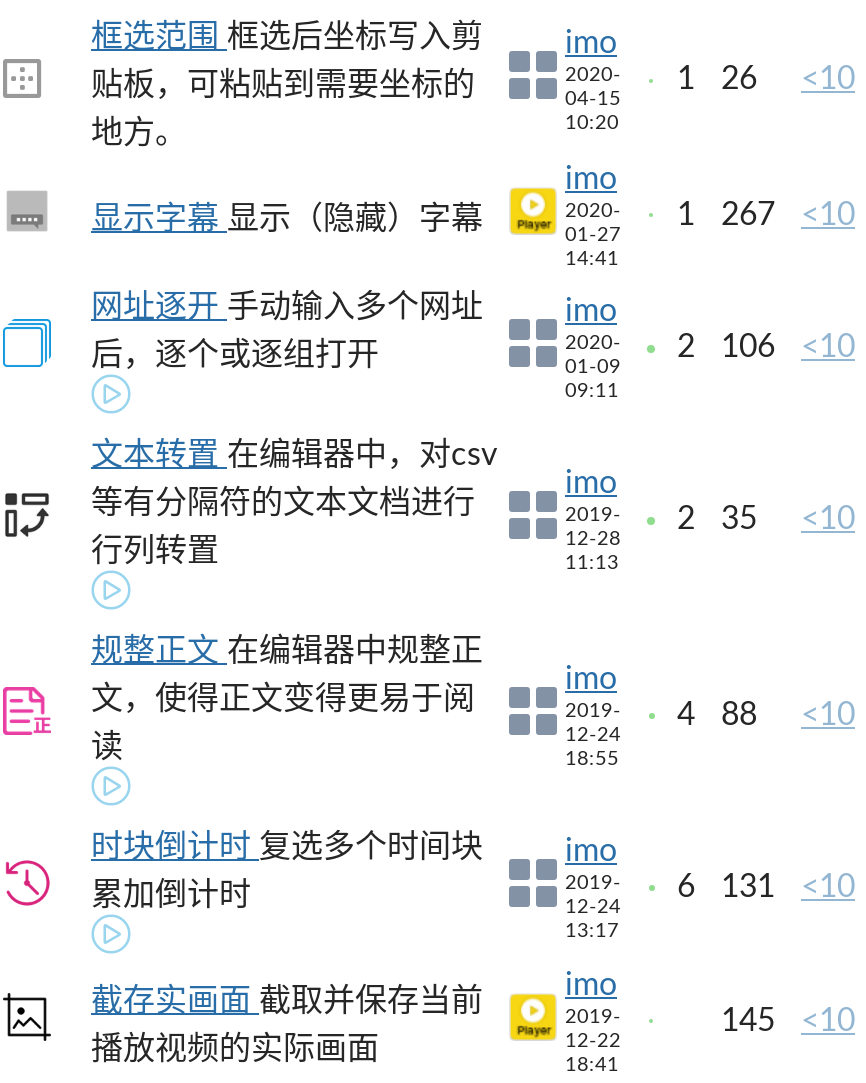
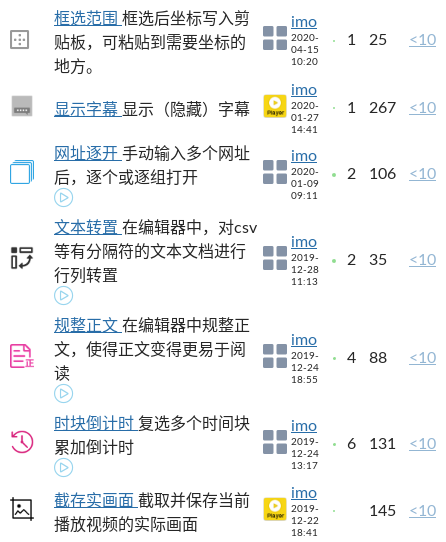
- 1 26 <10
+ 1 25 <10
